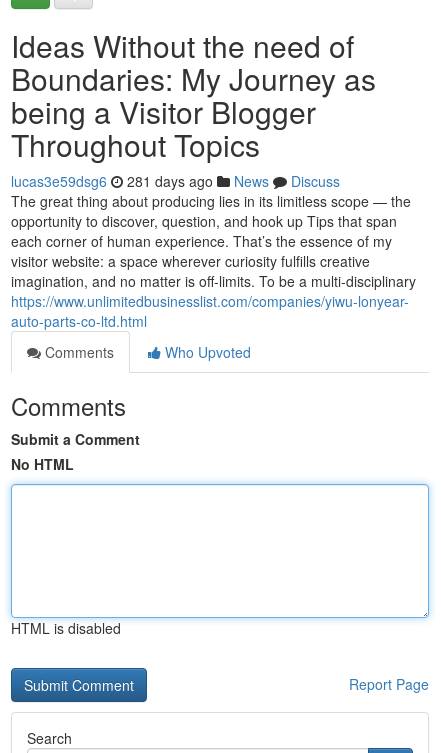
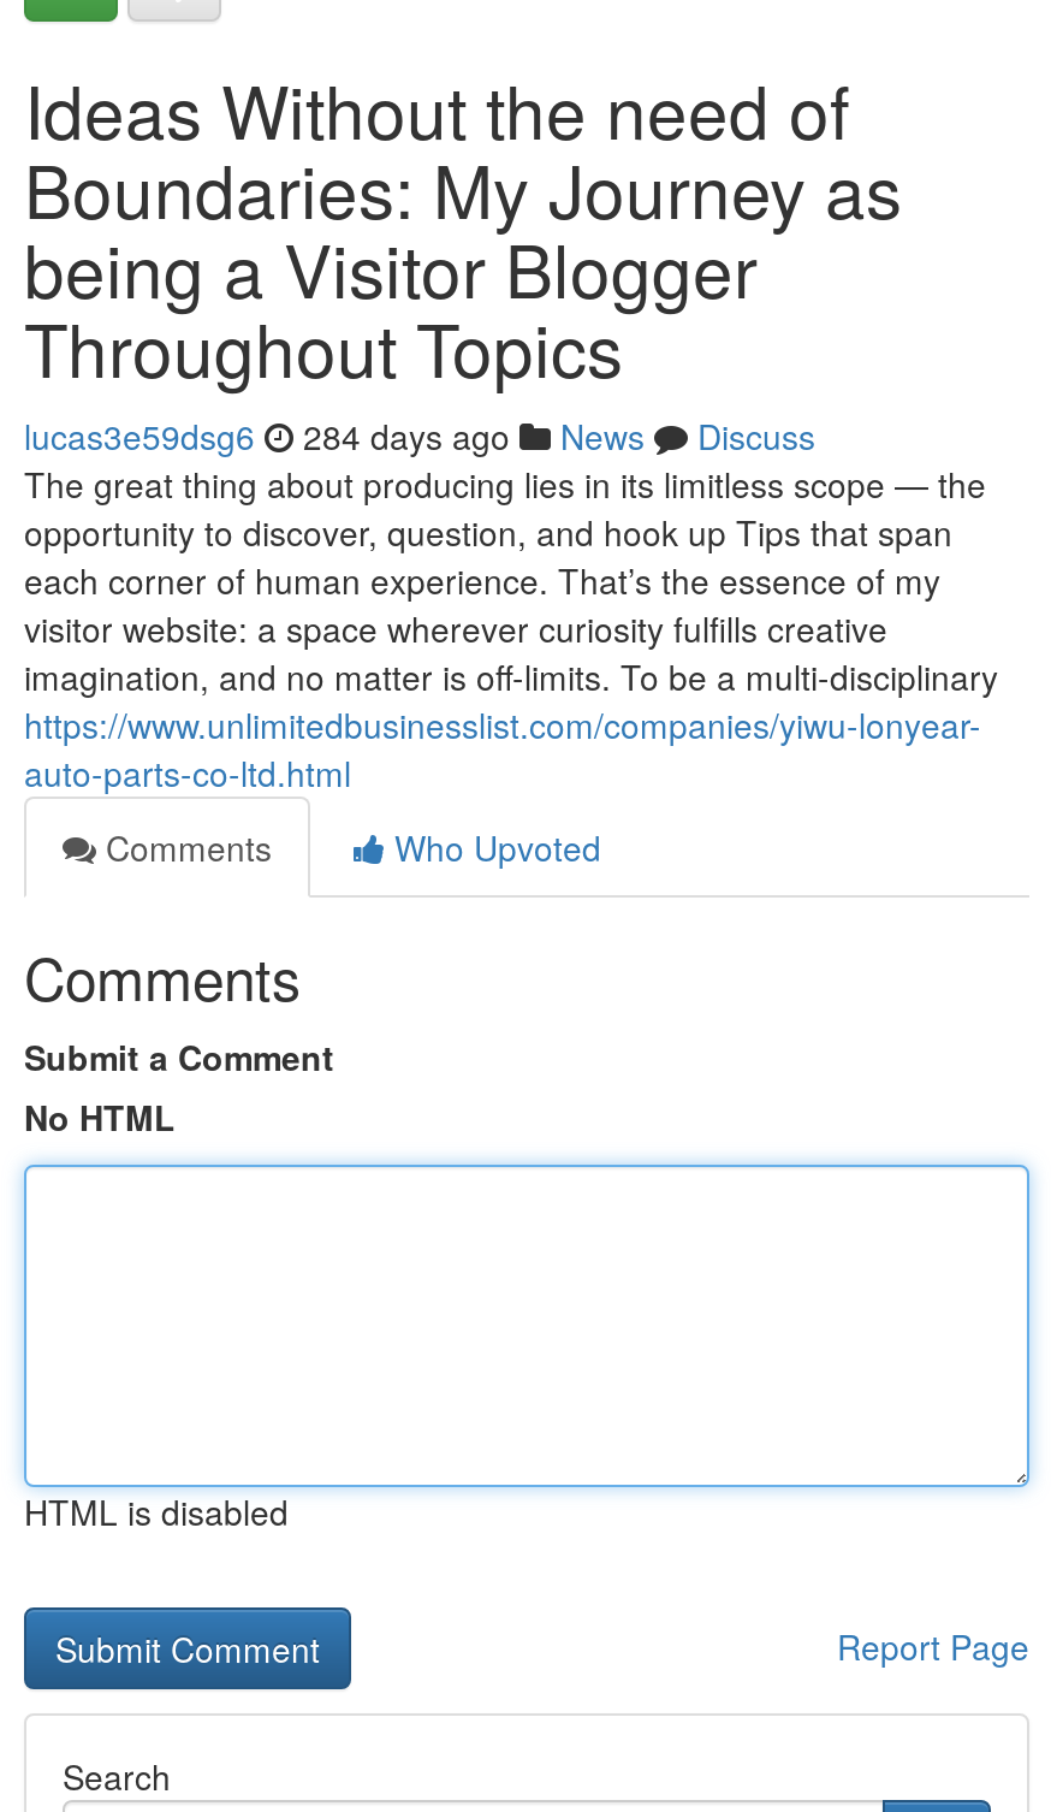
- lucas3e59dsg6 281 days ago News Discuss
+ lucas3e59dsg6 284 days ago News Discuss
